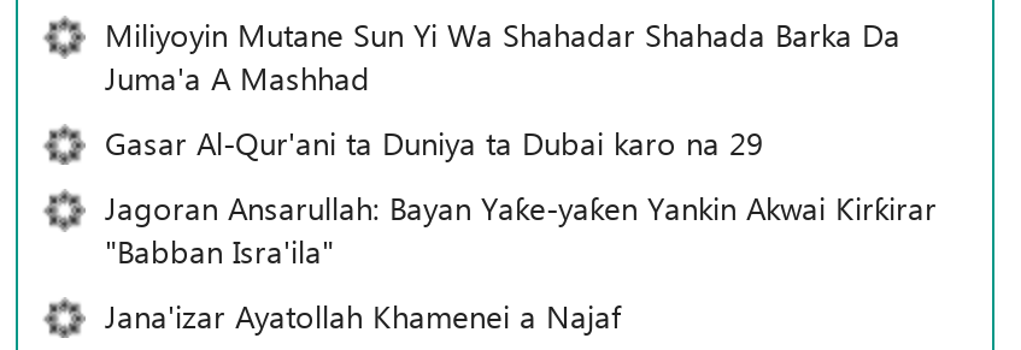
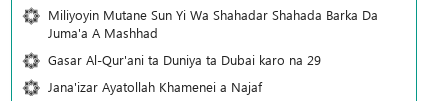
- Jagoran Ansarullah: Bayan Yaƙe-yaƙen Yankin Akwai Ƙirƙirar
- "Babban Isra'ila"
